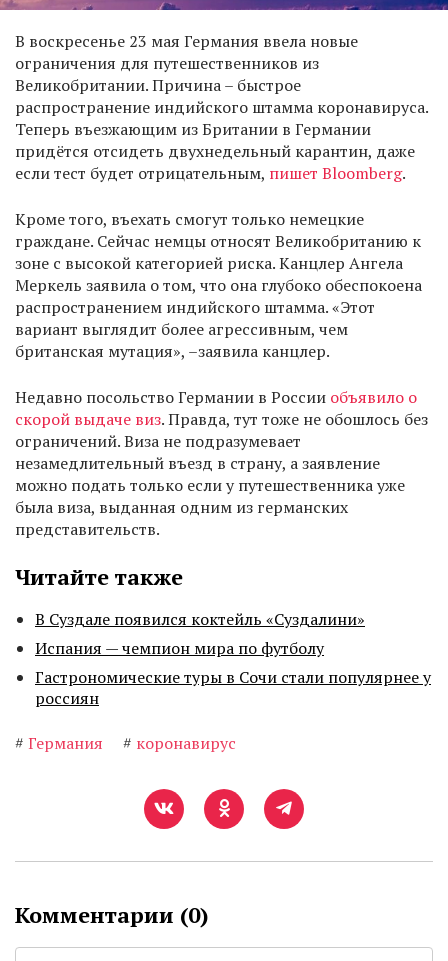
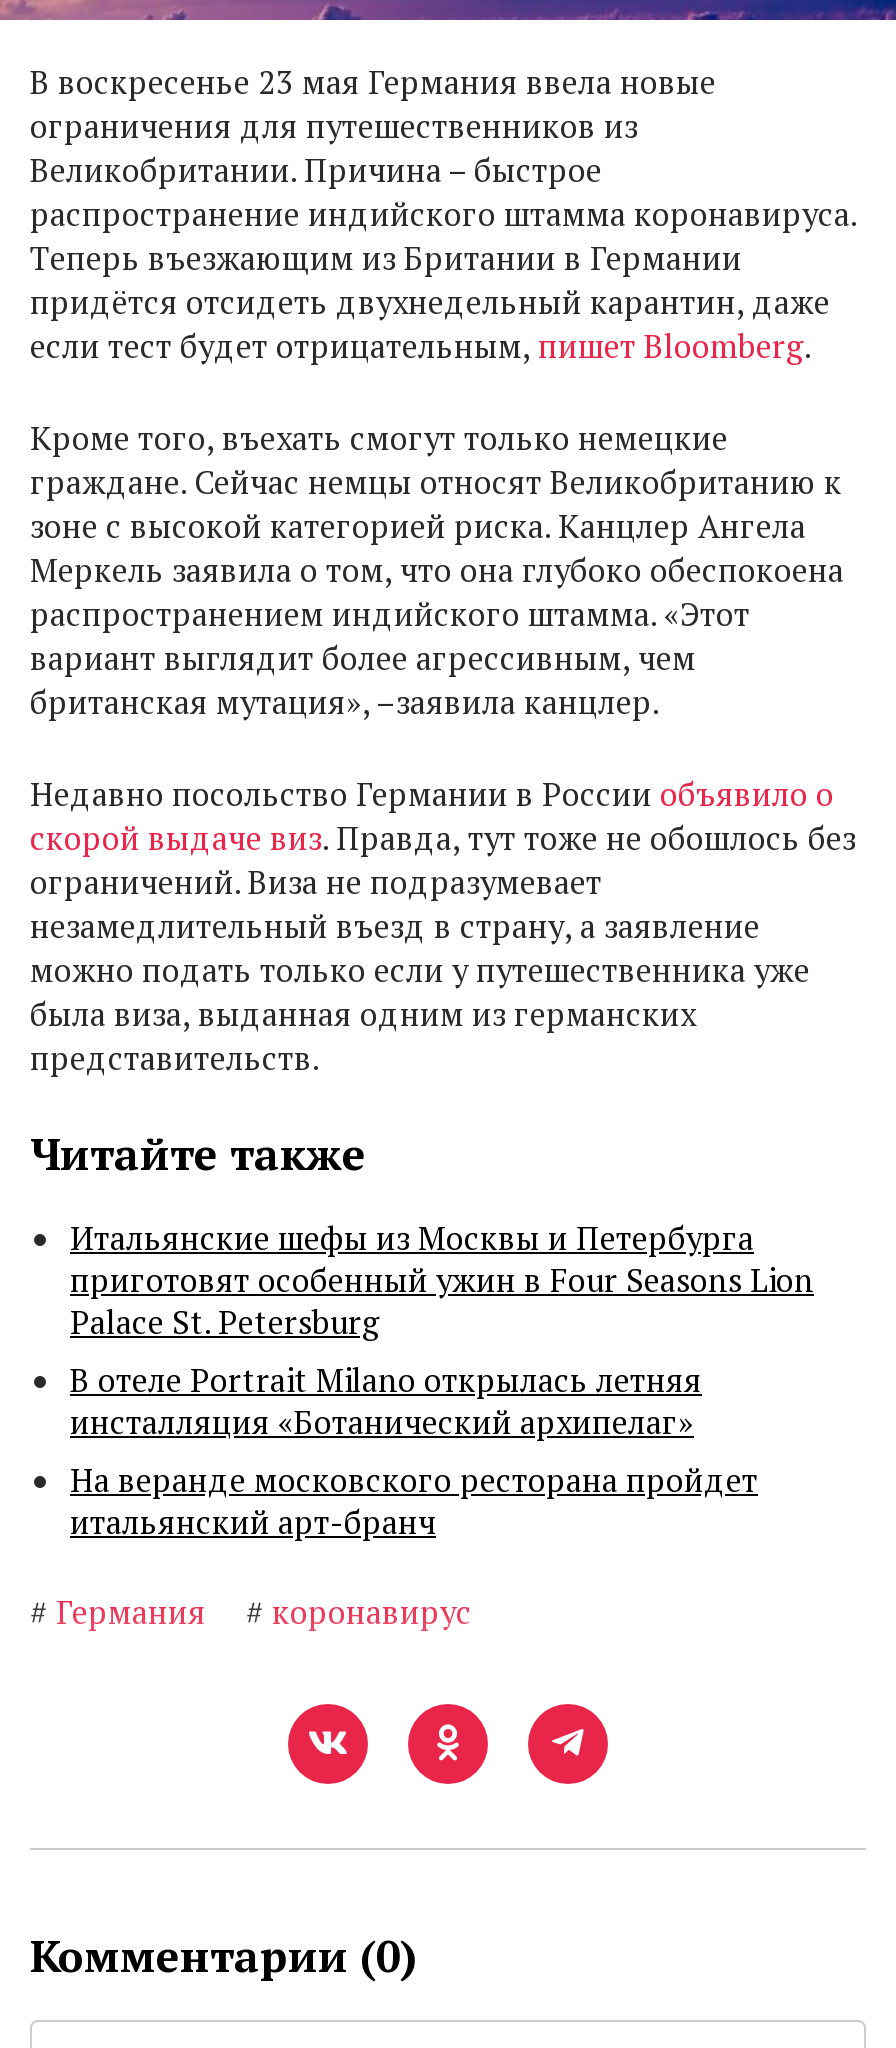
- В Суздале появился коктейль «Суздалини»
- Испания — чемпион мира по футболу
- Гастрономические туры в Сочи стали популярнее у
- россиян
+ Итальянские шефы из Москвы и Петербурга
+ приготовят особенный ужин в Four Seasons Lion
+ Palace St. Petersburg
+ В отеле Portrait Milano открылась летняя
+ инсталляция «Ботанический архипелаг»
+ На веранде московского ресторана пройдет
+ итальянский арт-бранч
